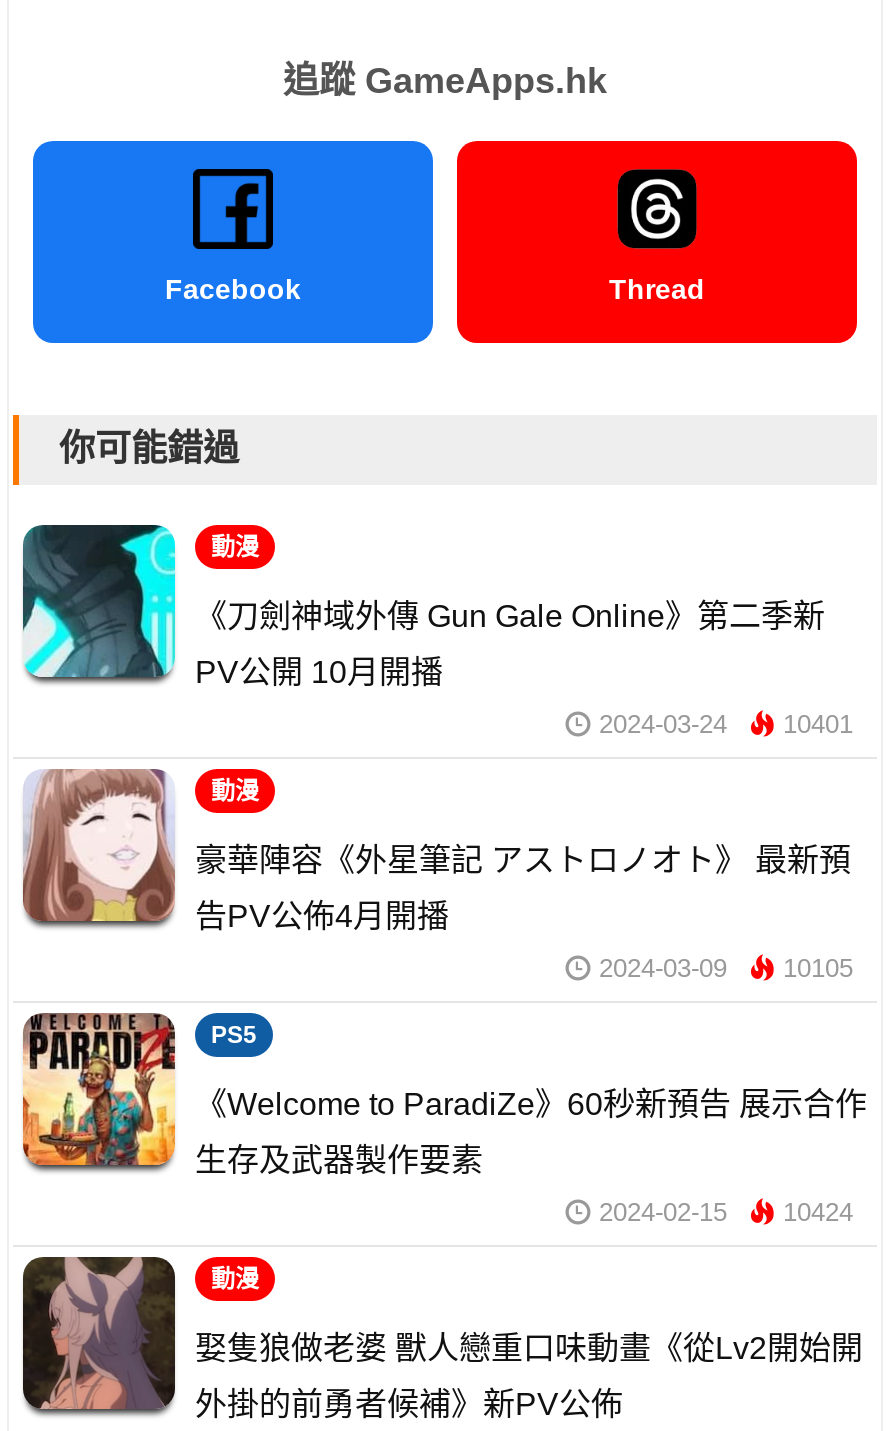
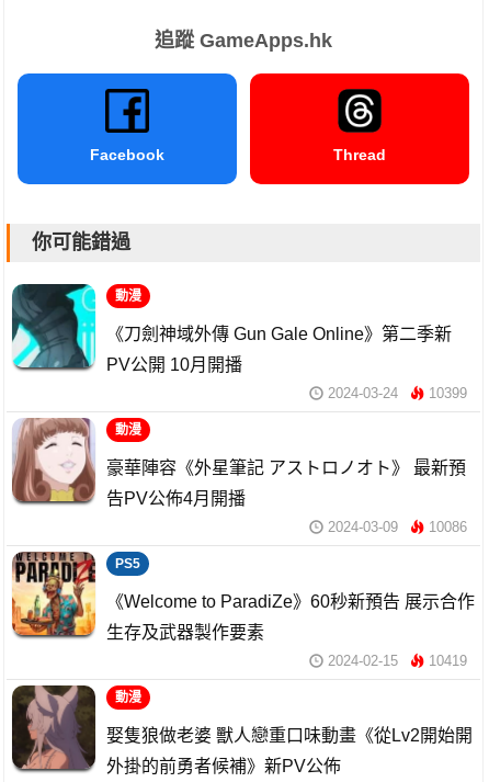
- 2024-03-24 10401
+ 2024-03-24 10399

- 2024-03-09 10105
+ 2024-03-09 10086

- 2024-02-15 10424
+ 2024-02-15 10419
